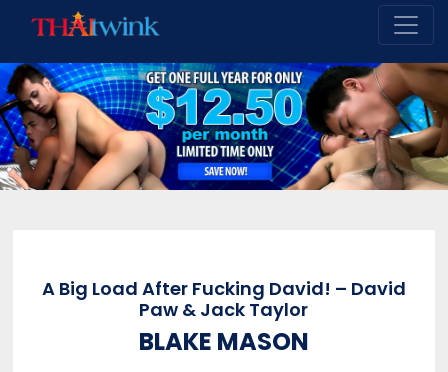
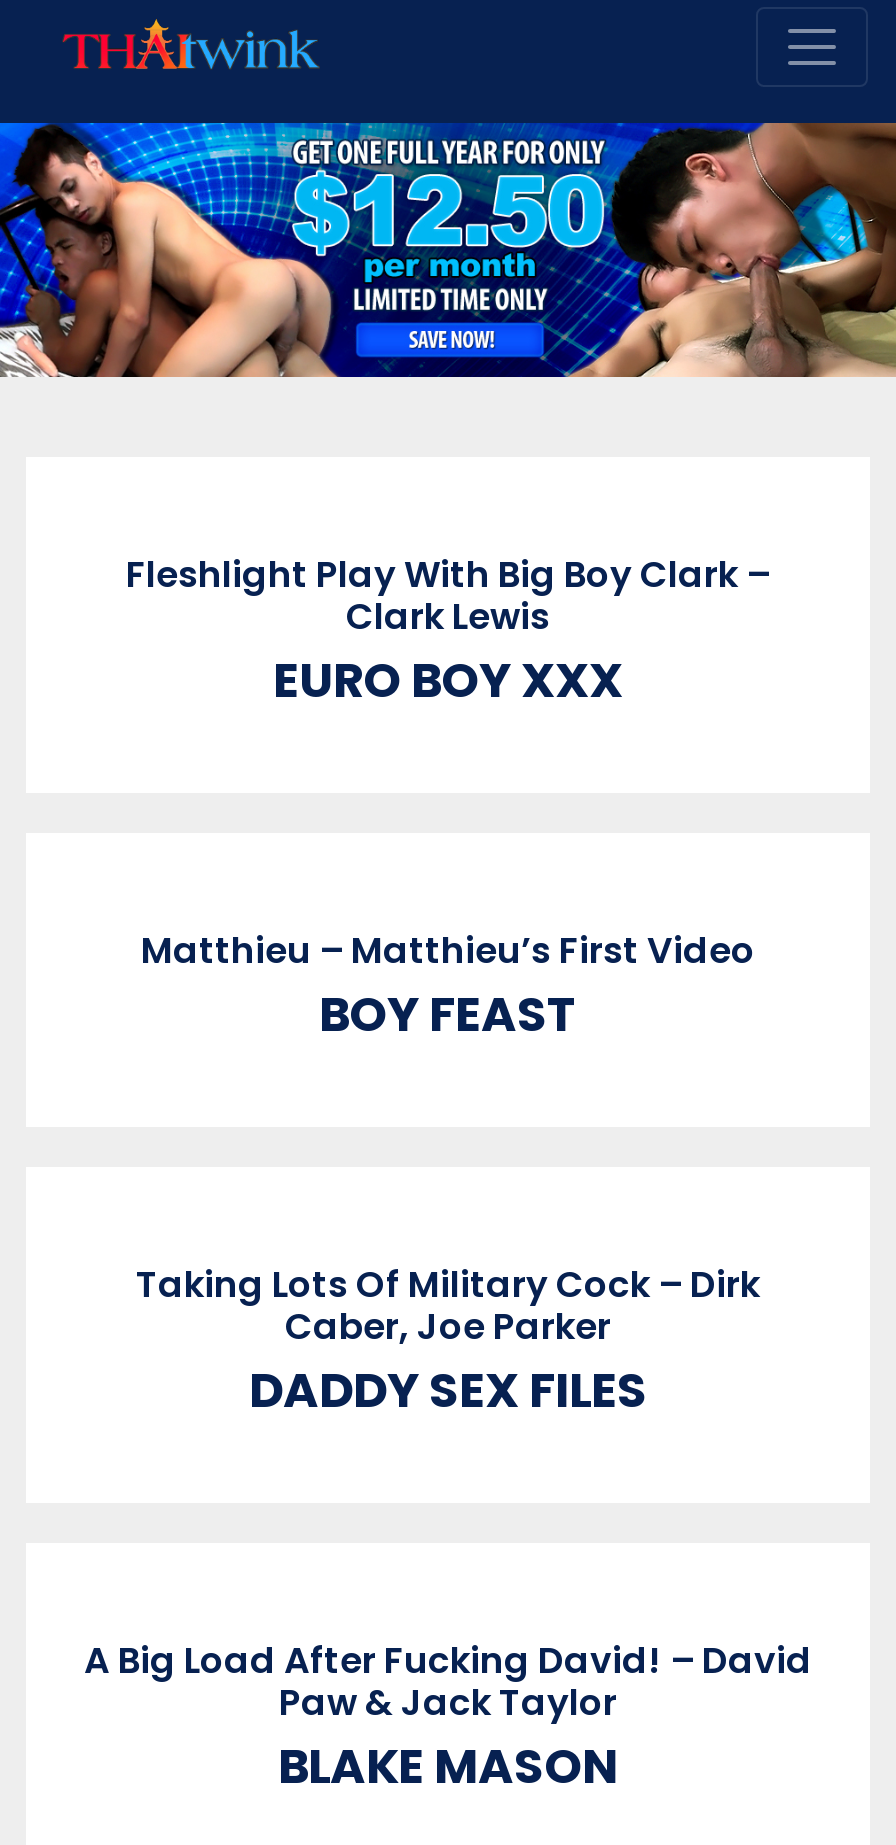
+ Fleshlight Play With Big Boy Clark –
+ Clark Lewis
+ EURO BOY XXX

+ Taking Lots Of Military Cock – Dirk
+ Caber, Joe Parker
+ DADDY SEX FILES

+ Matthieu – Matthieu’s First Video
+ BOY FEAST
